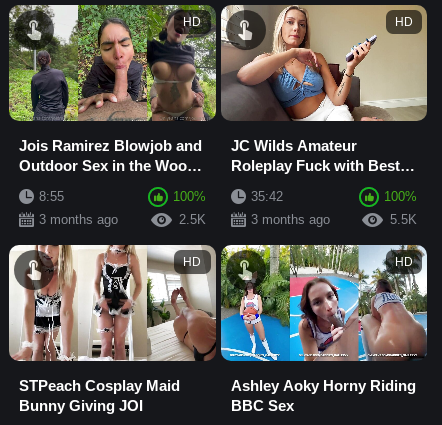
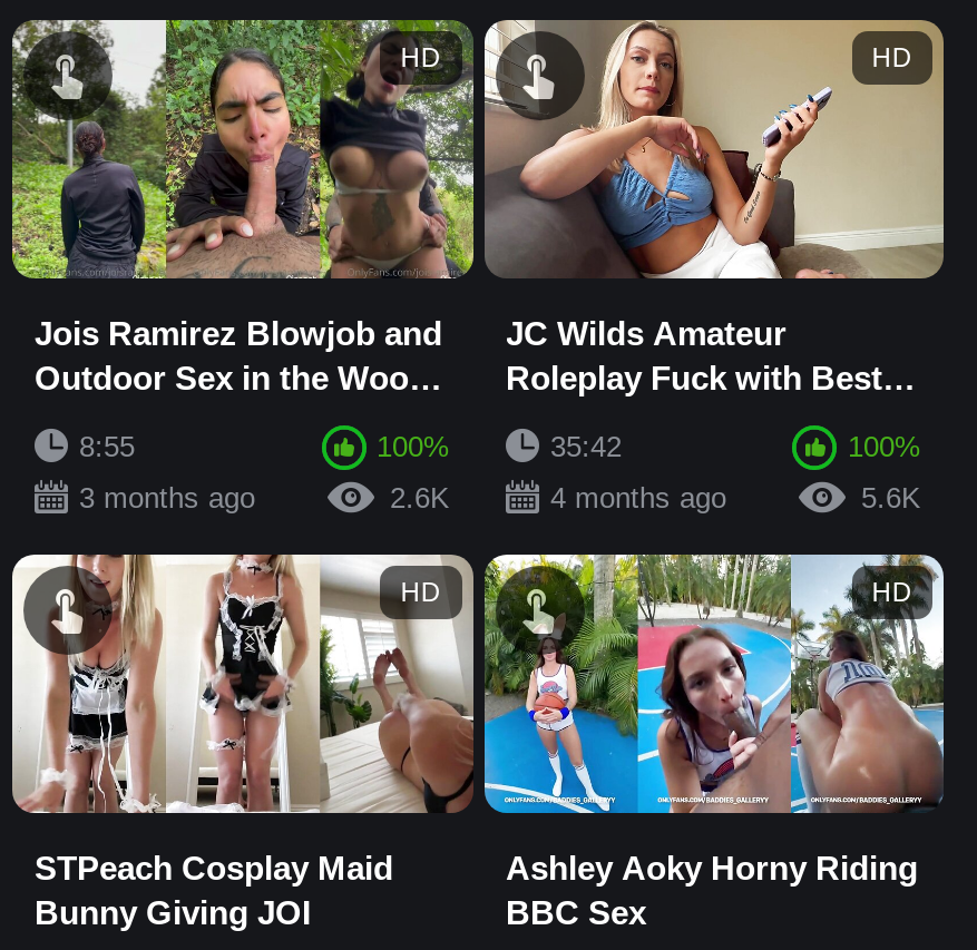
- 2.5K
+ 2.6K

- 3 months ago
- 5.5K
+ 4 months ago
+ 5.6K
